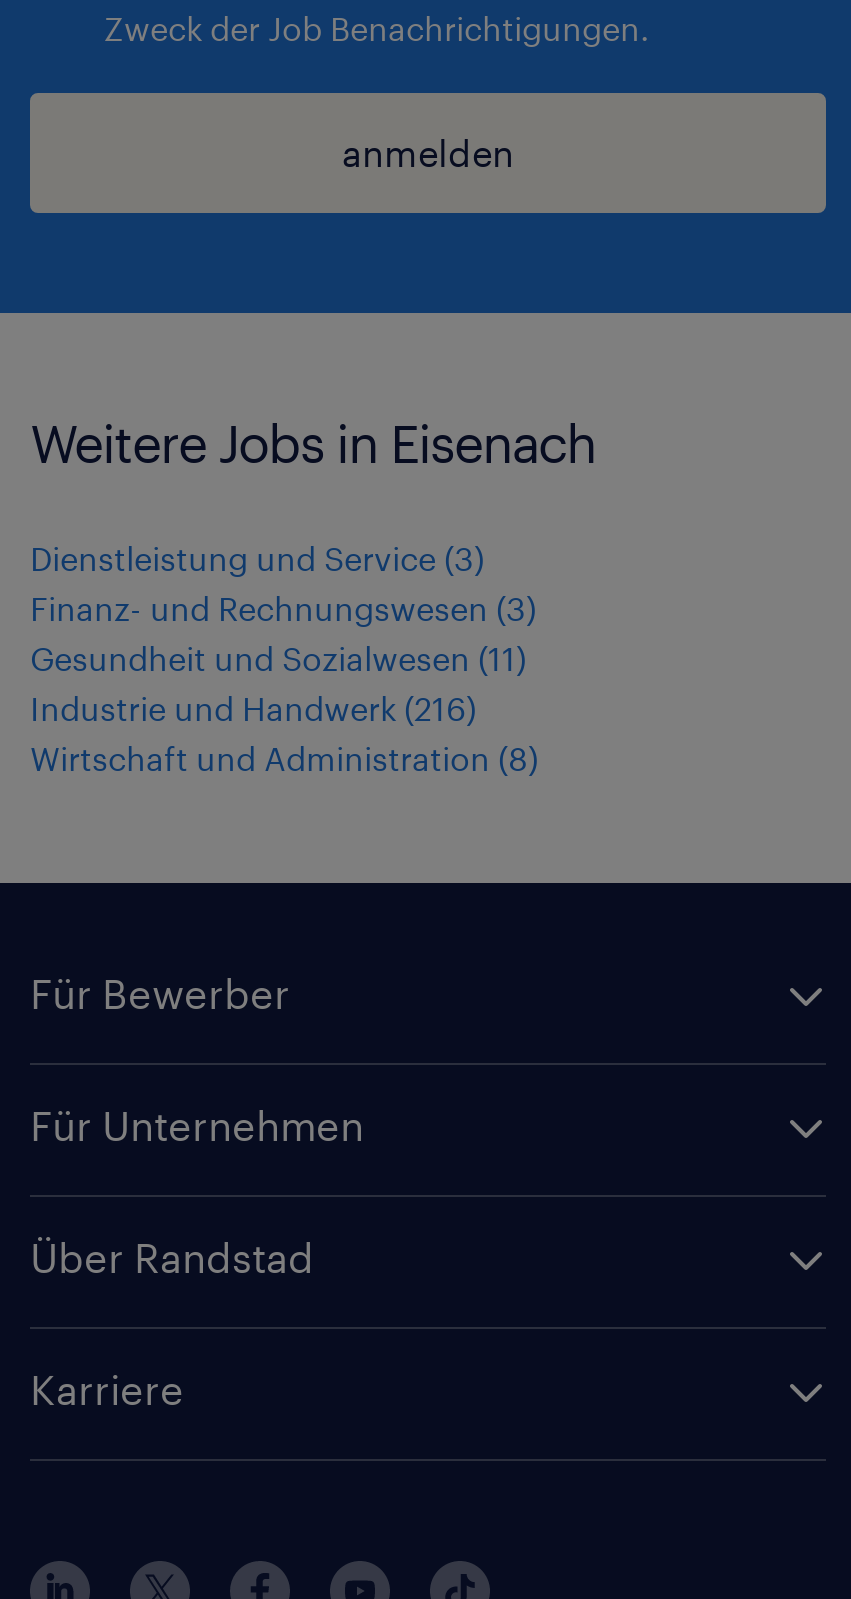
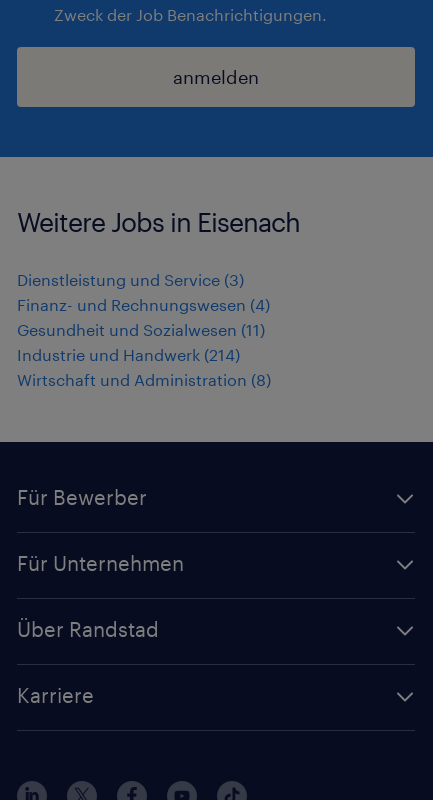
- Finanz- und Rechnungswesen (3)
+ Finanz- und Rechnungswesen (4)

- Industrie und Handwerk (216)
+ Industrie und Handwerk (214)
